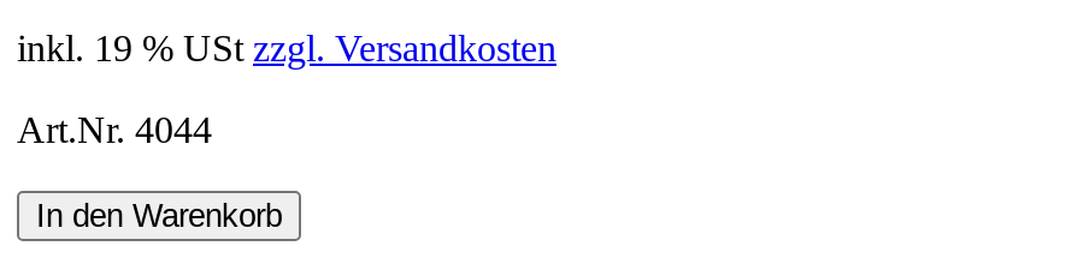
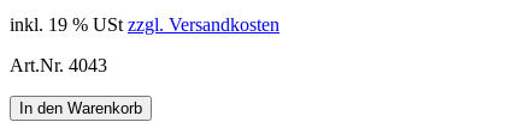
- Art.Nr. 4044
+ Art.Nr. 4043
